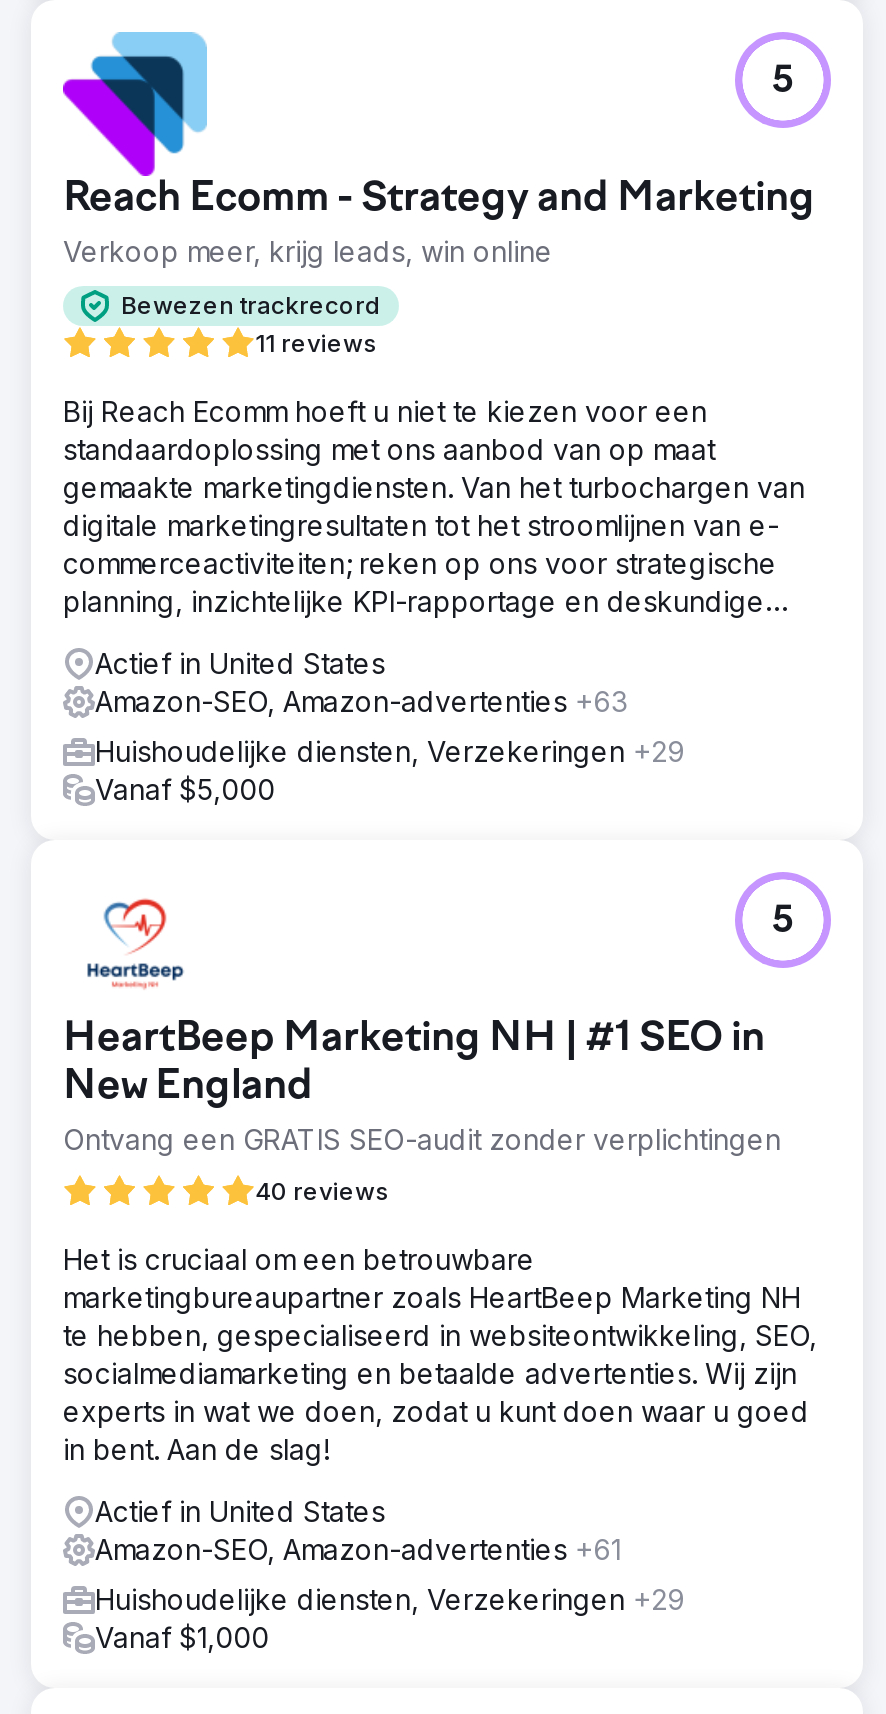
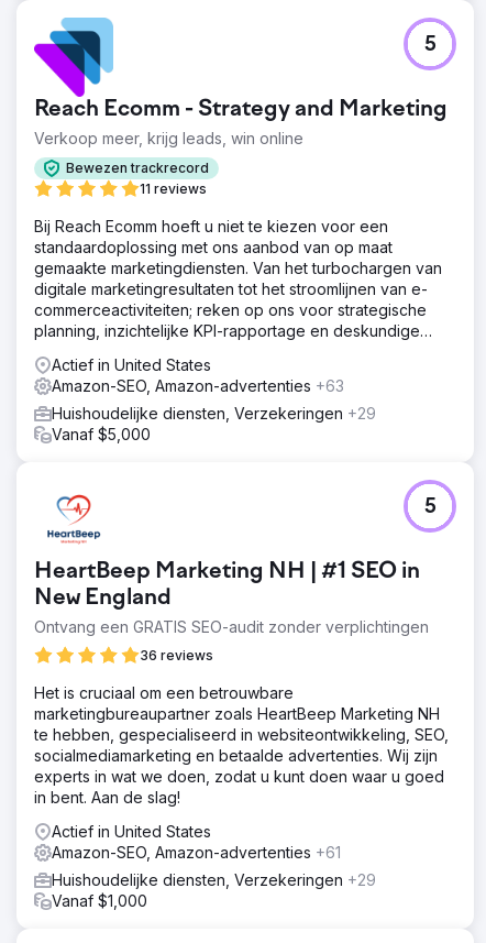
- 40 reviews
+ 36 reviews
